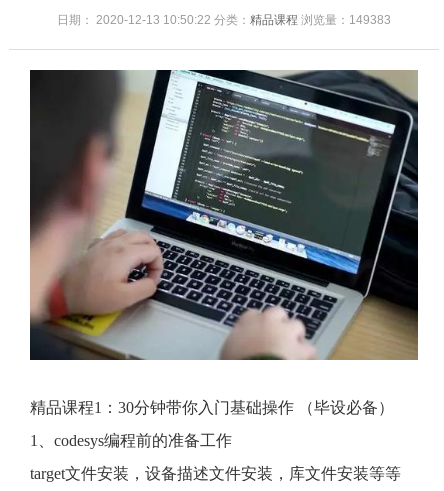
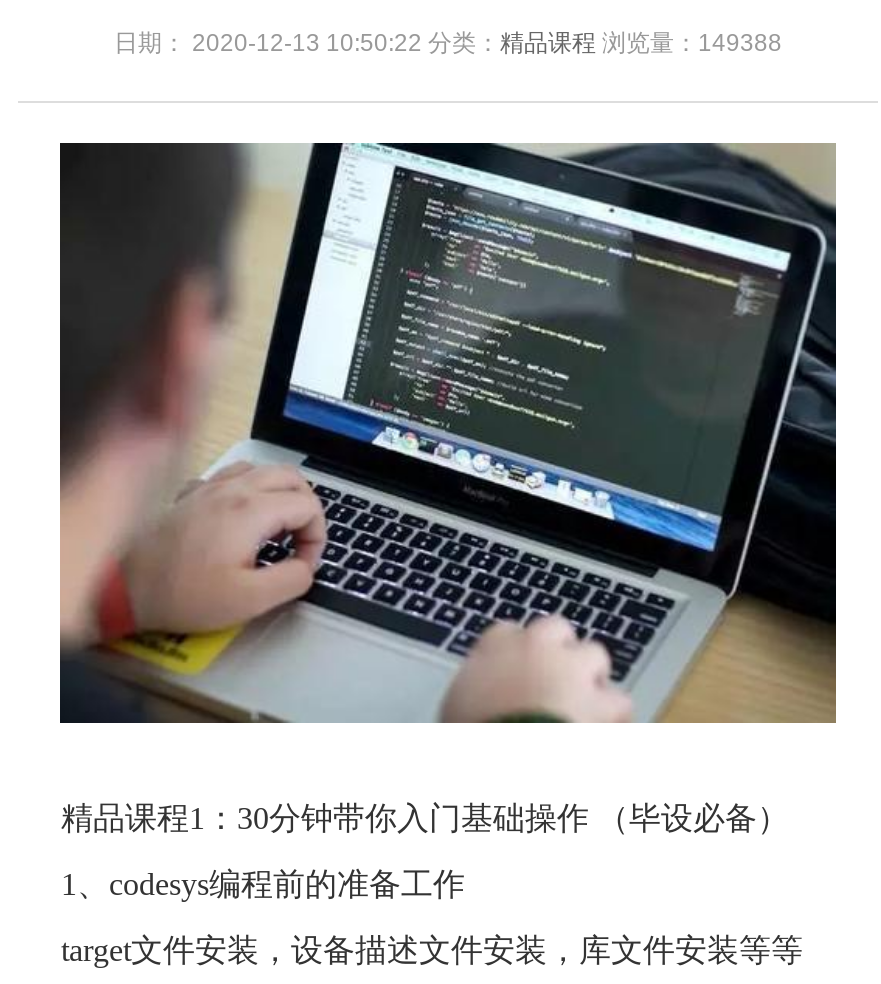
- 日期： 2020-12-13 10:50:22 分类：精品课程浏览量：149383
+ 日期： 2020-12-13 10:50:22 分类：精品课程浏览量：149388
